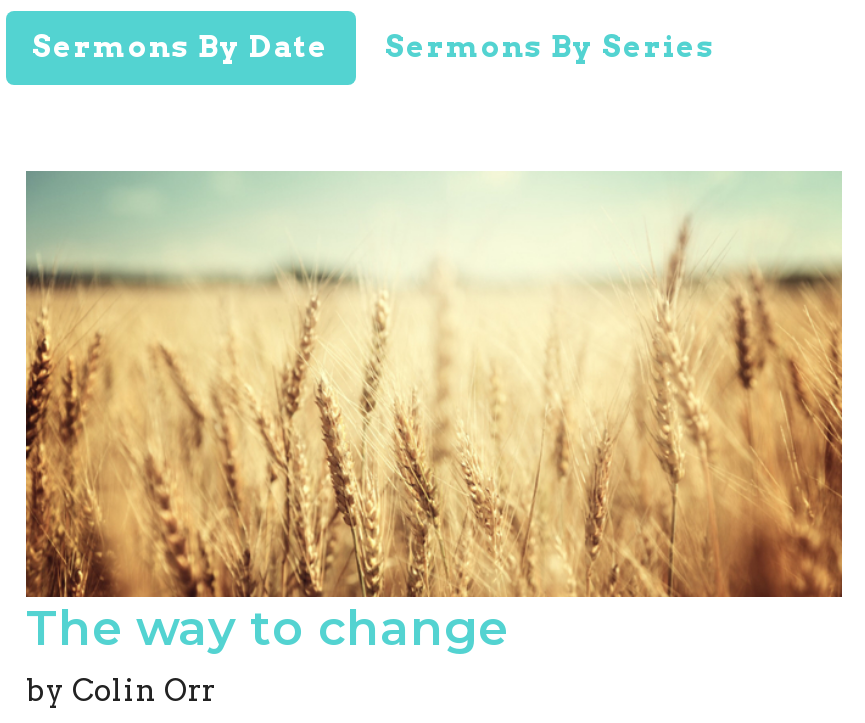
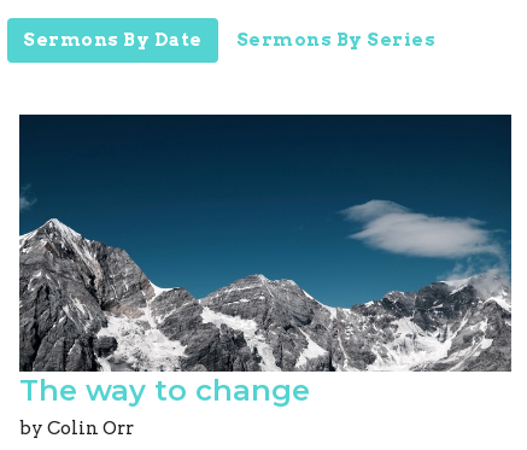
- [image]
+ [image]
